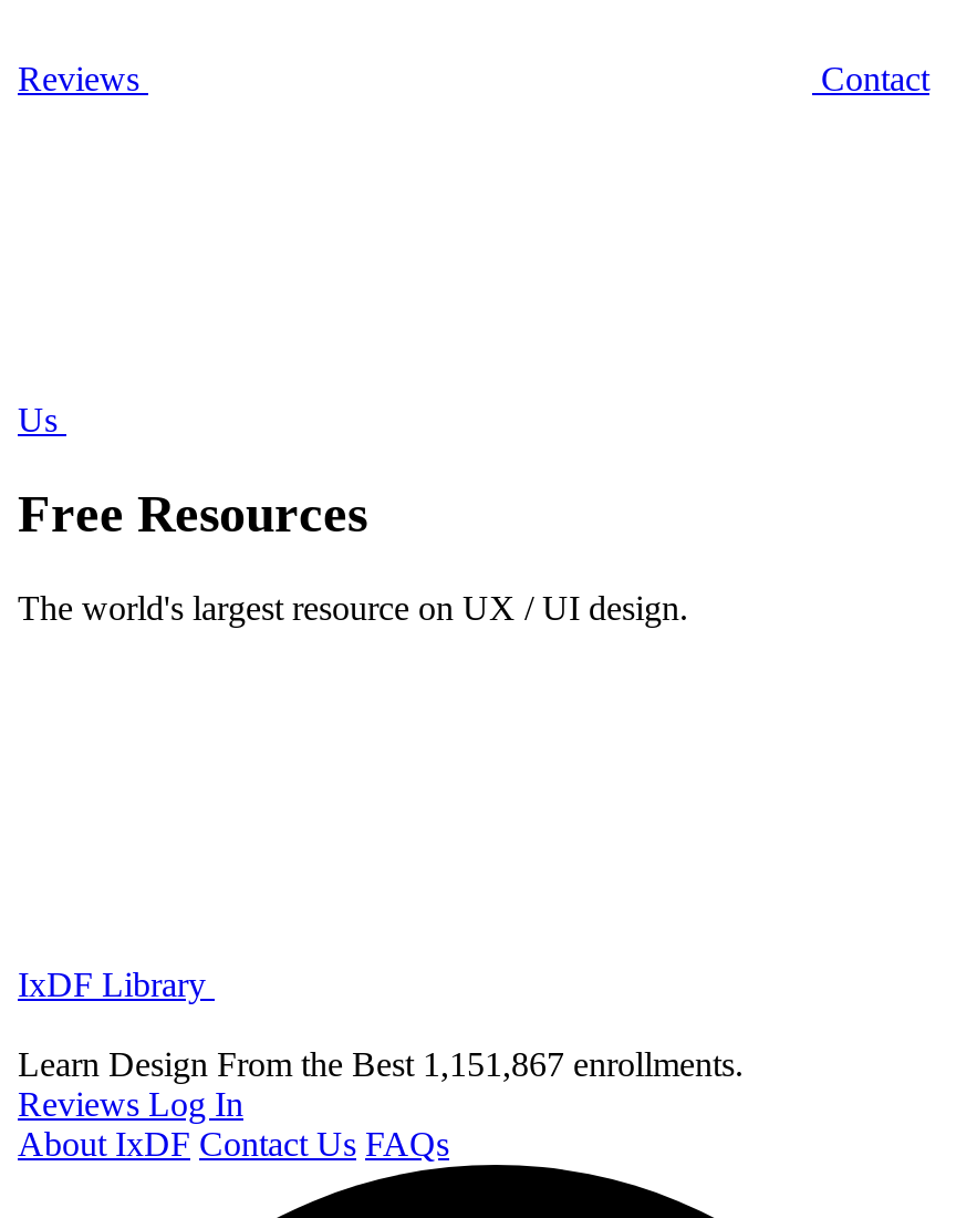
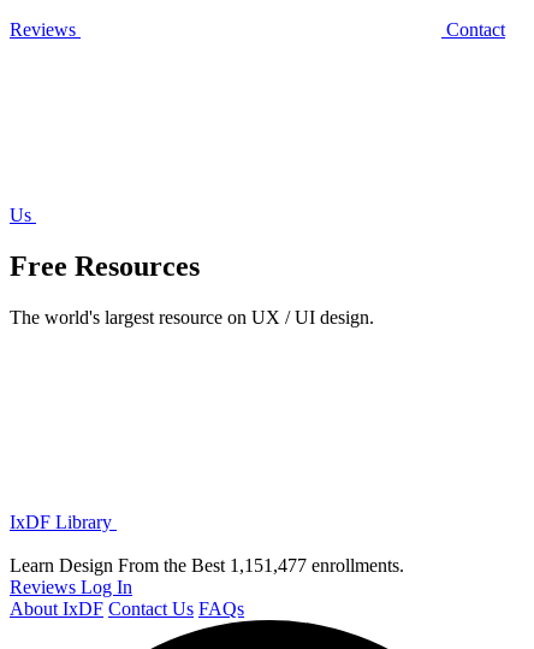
- Learn Design From the Best 1,151,867 enrollments.
+ Learn Design From the Best 1,151,477 enrollments.
